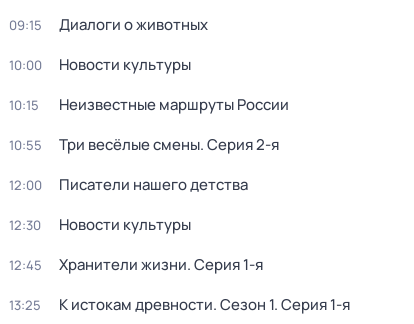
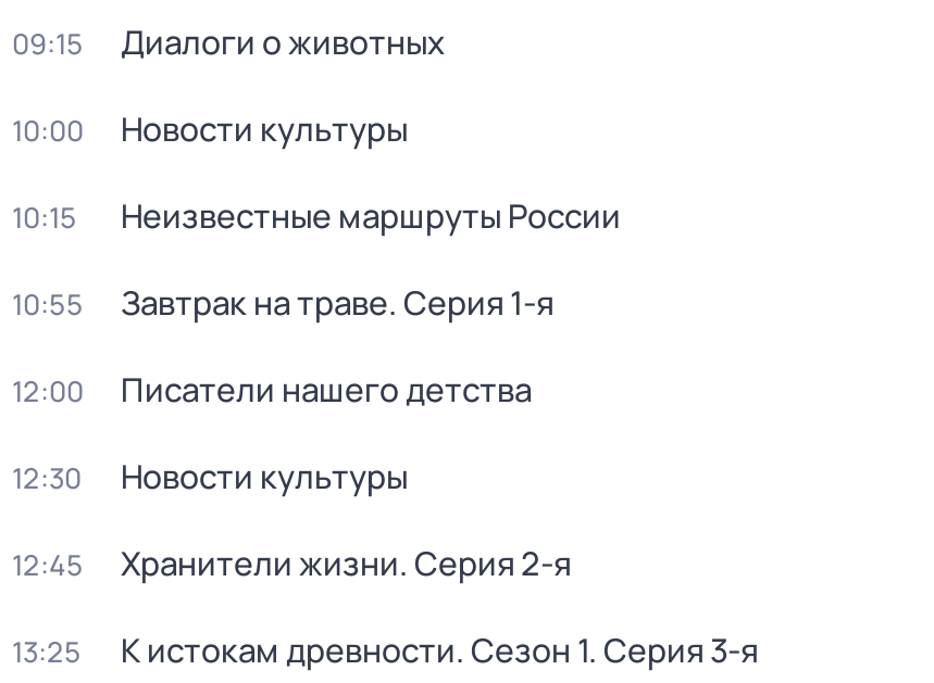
- Три весёлые смены. Серия 2-я
+ Завтрак на траве. Серия 1-я

- Хранители жизни. Серия 1-я
+ Хранители жизни. Серия 2-я

- К истокам древности. Сезон 1. Серия 1-я
+ К истокам древности. Сезон 1. Серия 3-я
